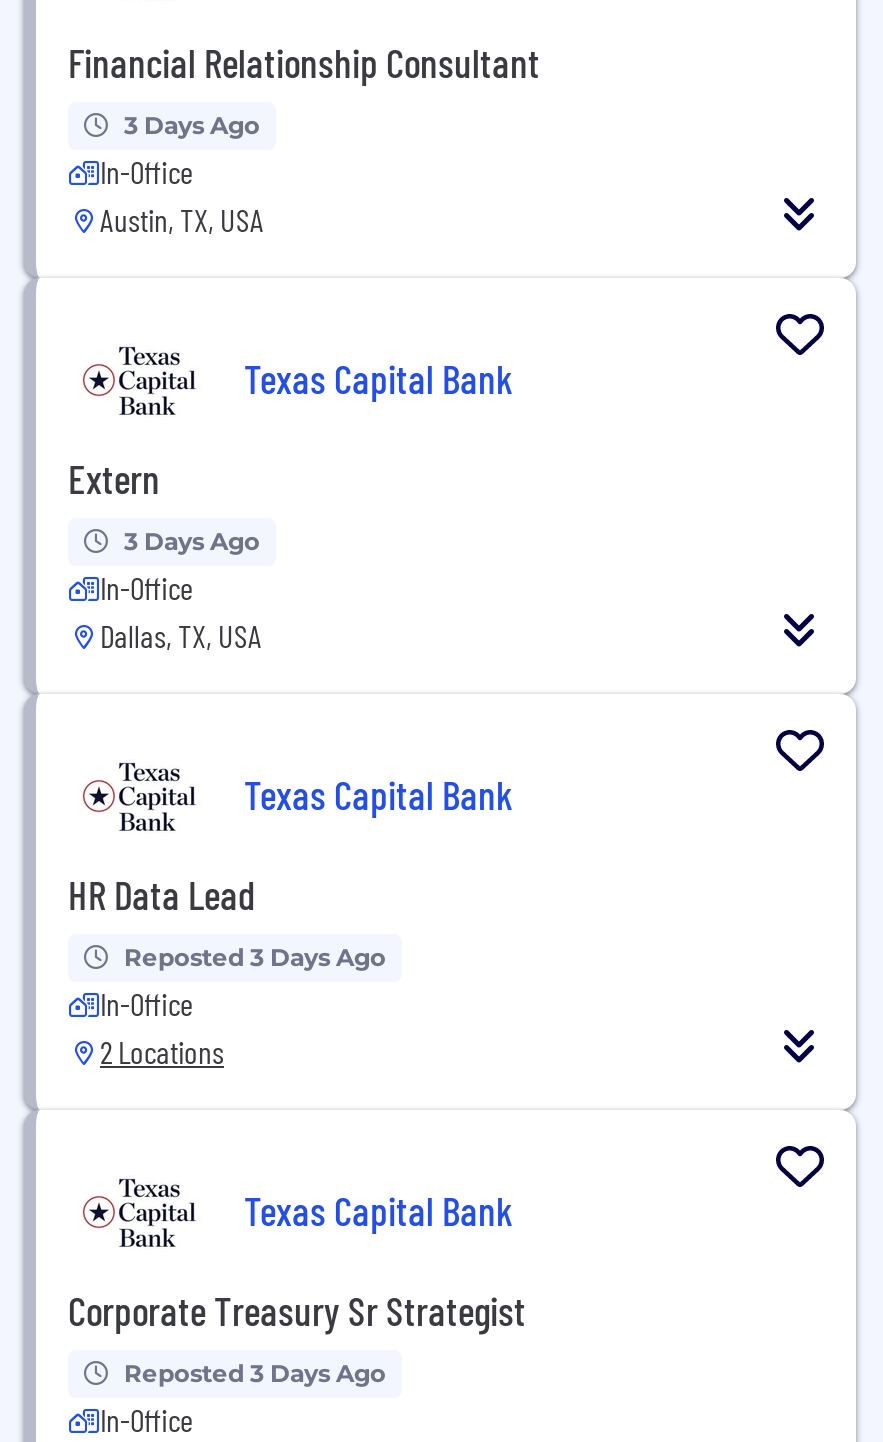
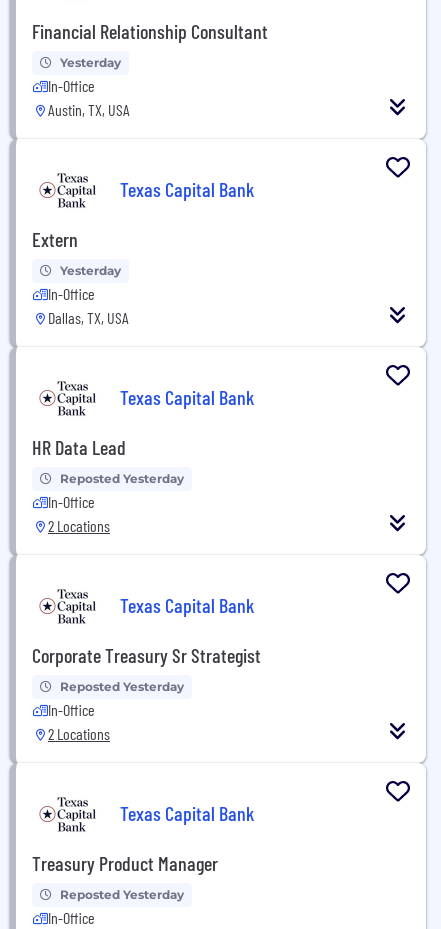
- 3 Days Ago
+ Yesterday

- 3 Days Ago
+ Yesterday

- Reposted 3 Days Ago
+ Reposted Yesterday

- Reposted 3 Days Ago
+ Reposted Yesterday
+ In-Office
+ 2 Locations
+ Texas Capital Bank
+ Treasury Product Manager
+ Reposted Yesterday
